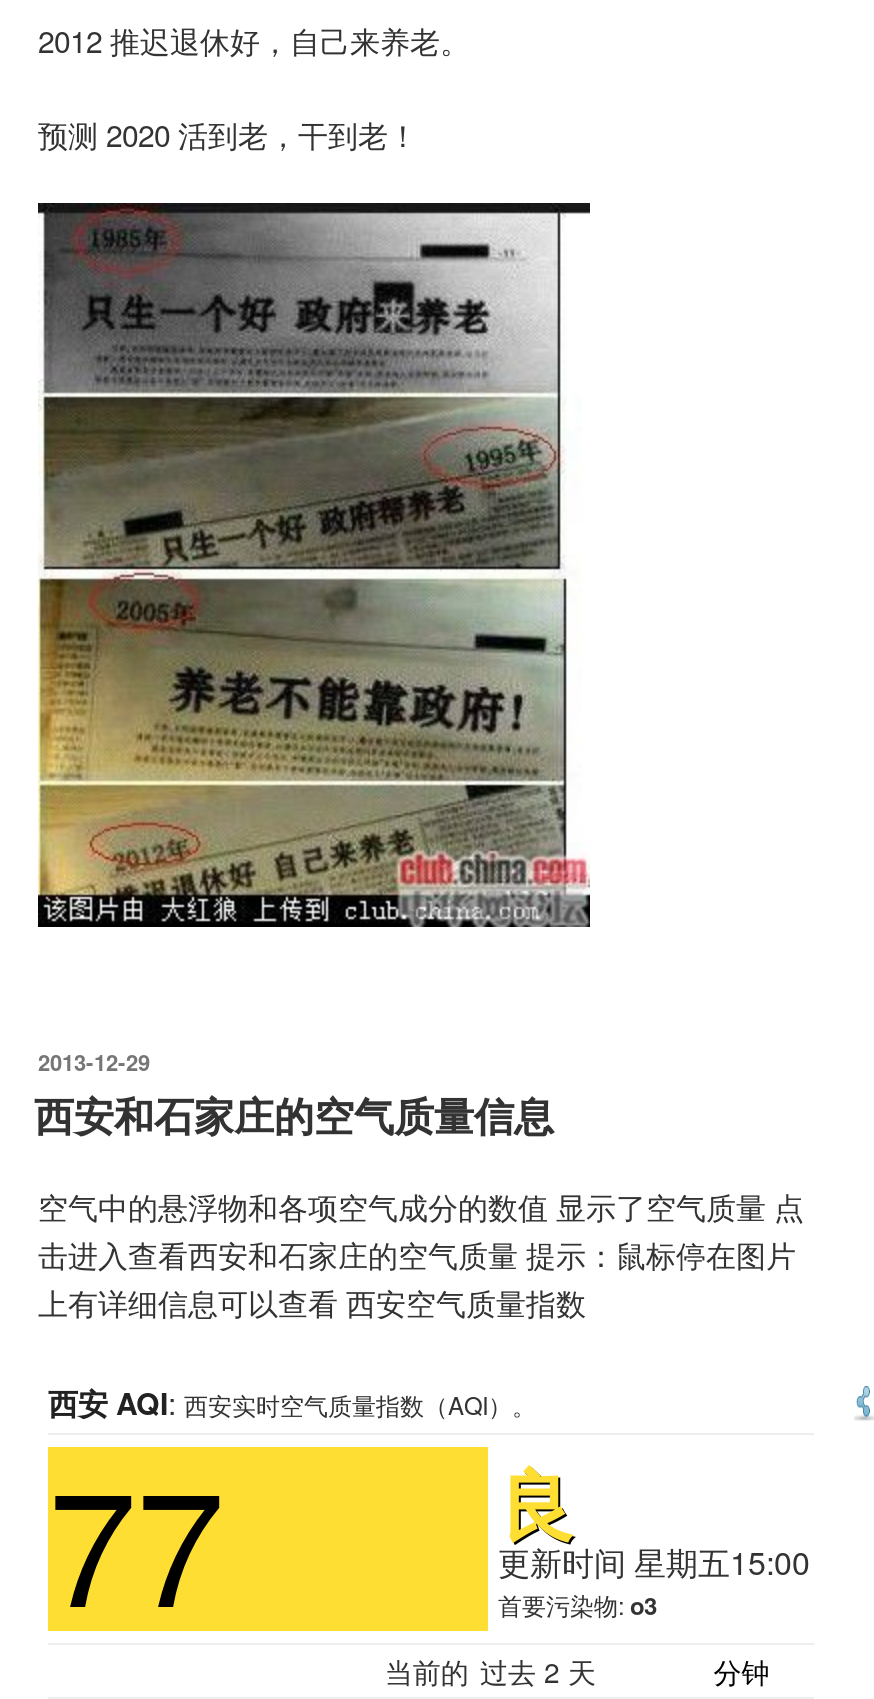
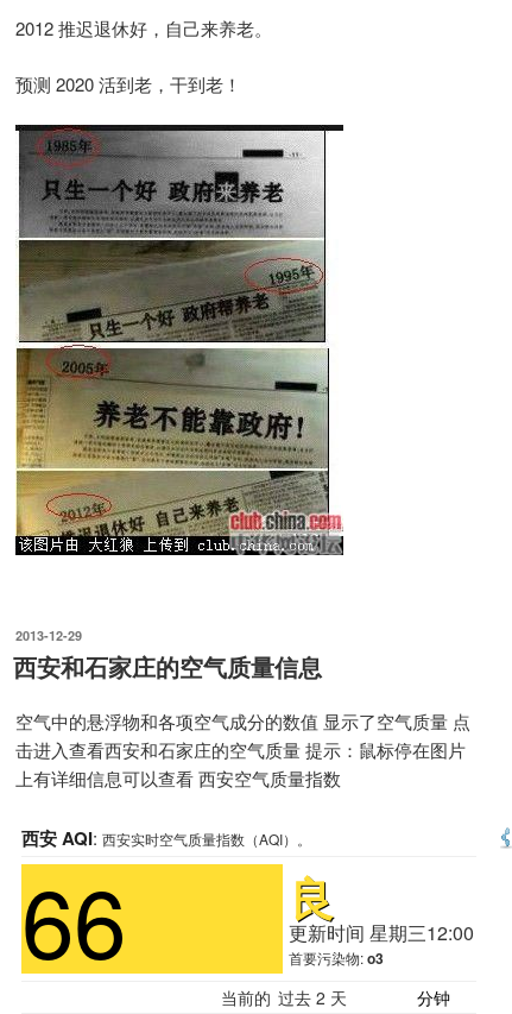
- 77
+ 66

- 更新时间 星期五15:00
+ 更新时间 星期三12:00
